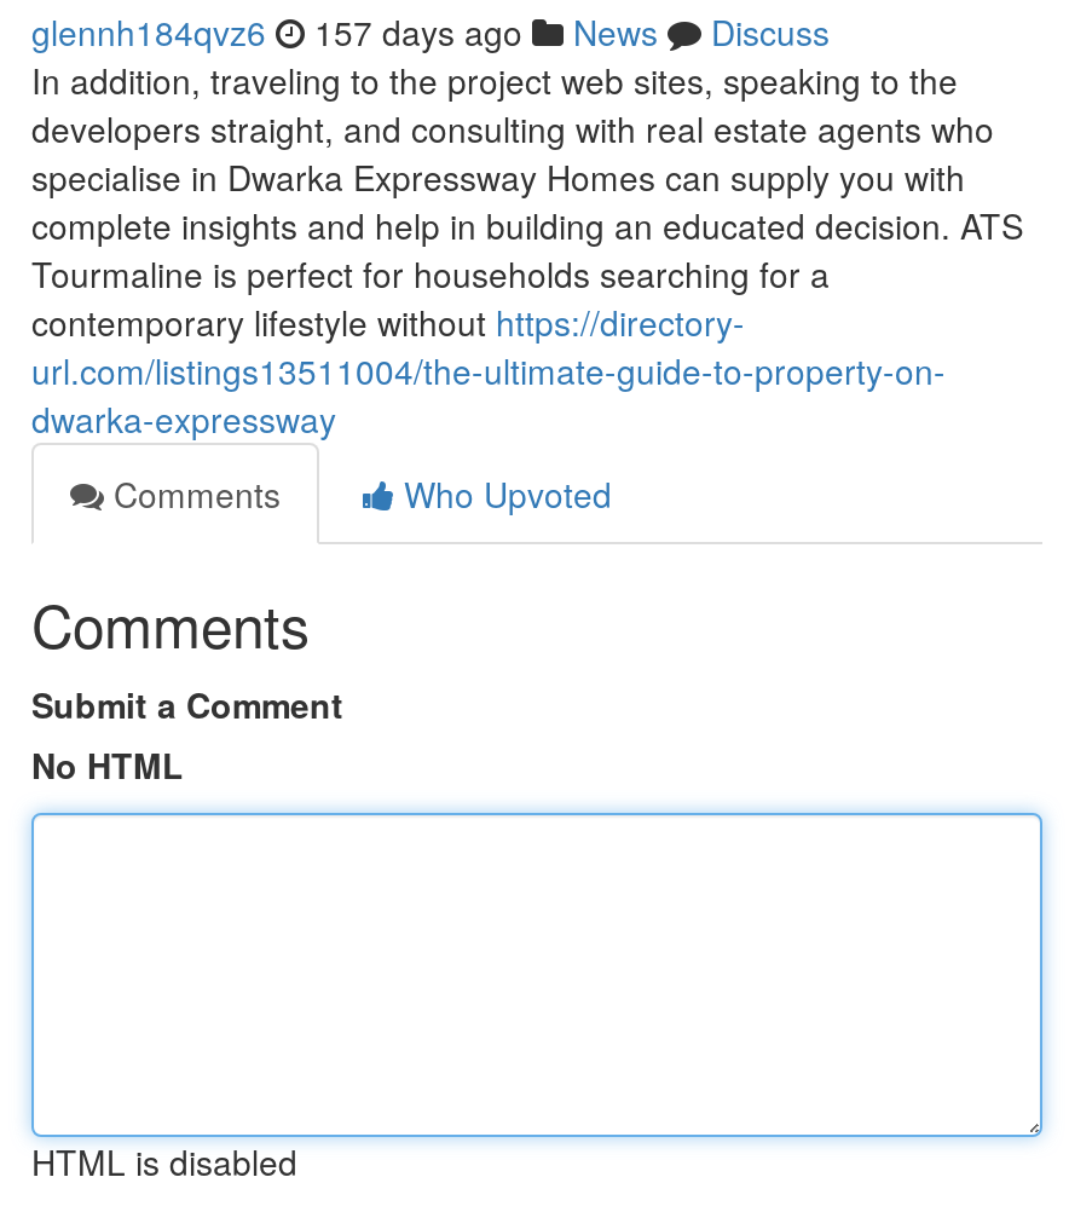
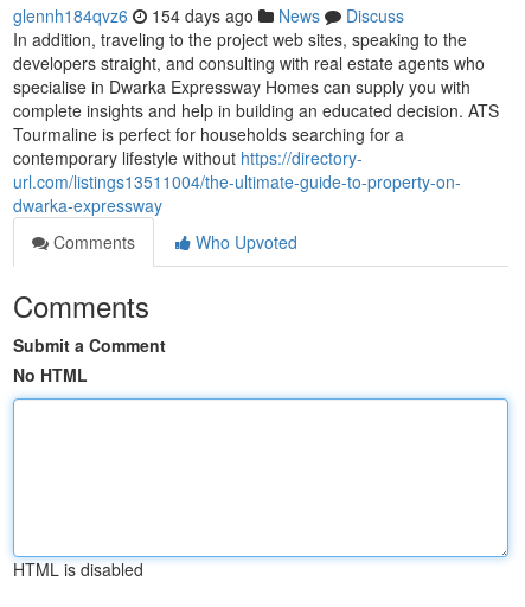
- glennh184qvz6 157 days ago News Discuss
+ glennh184qvz6 154 days ago News Discuss
